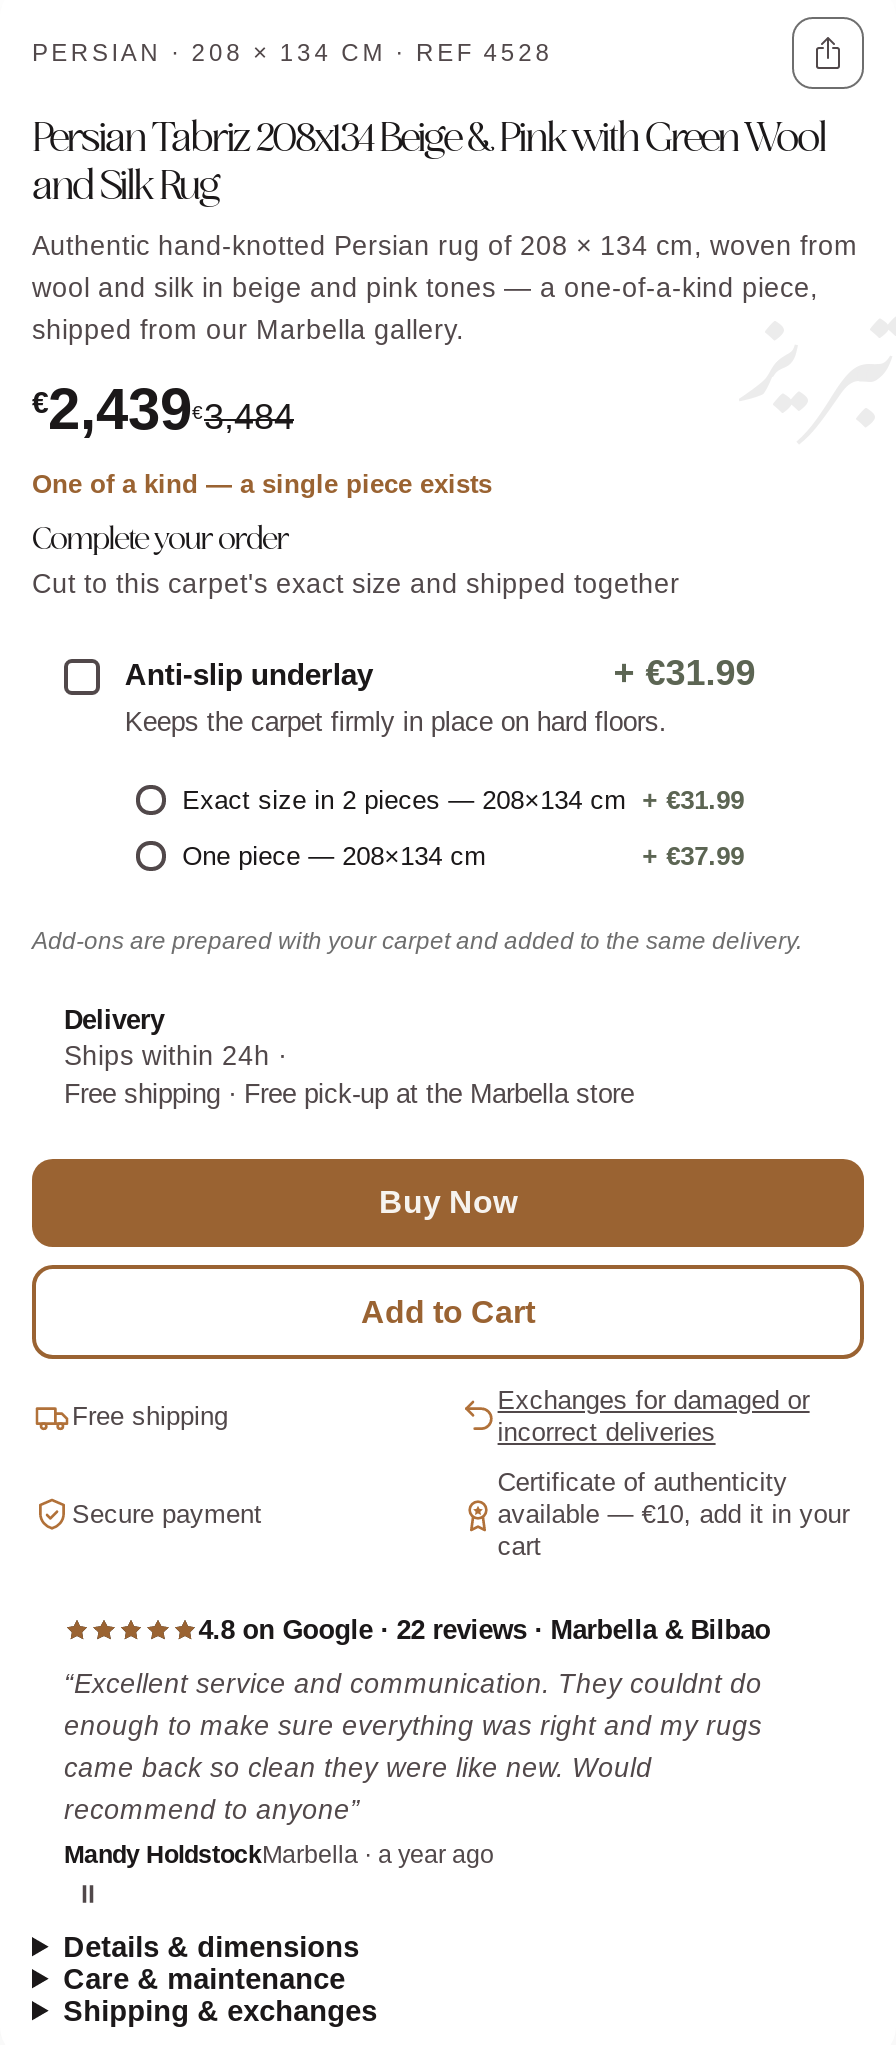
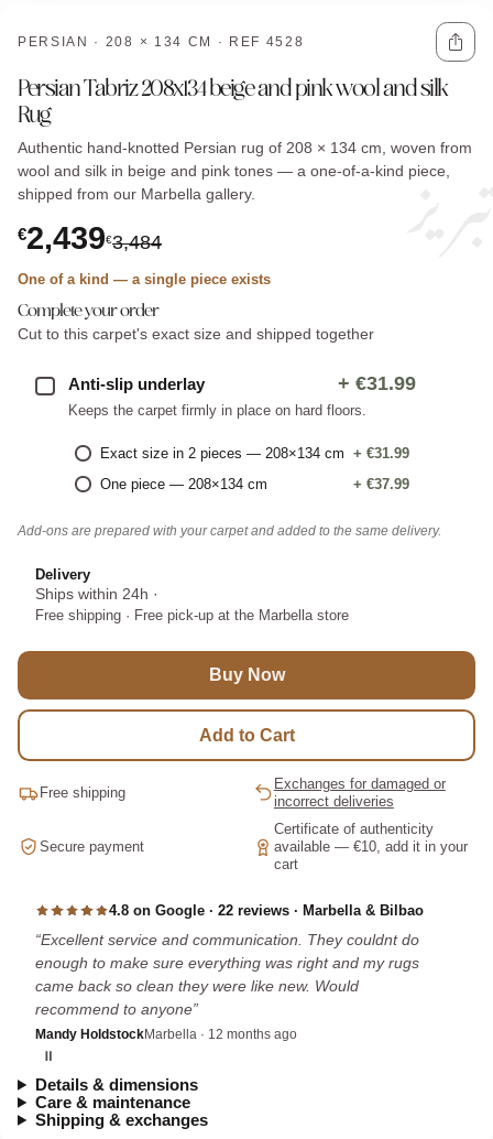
- Persian Tabriz 208x134 Beige & Pink with Green Wool
- and Silk Rug
+ Persian Tabriz 208x134 beige and pink wool and silk
+ Rug

- Mandy HoldstockMarbella · a year ago
+ Mandy HoldstockMarbella · 12 months ago
